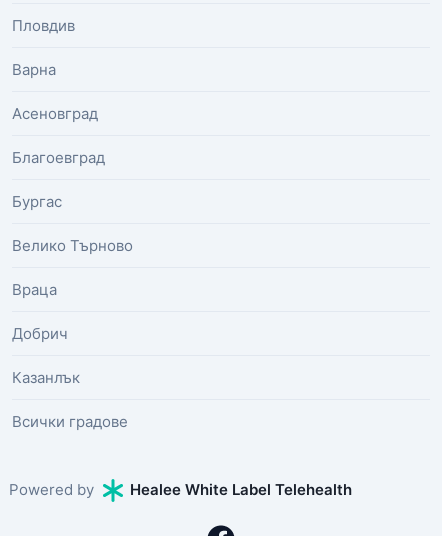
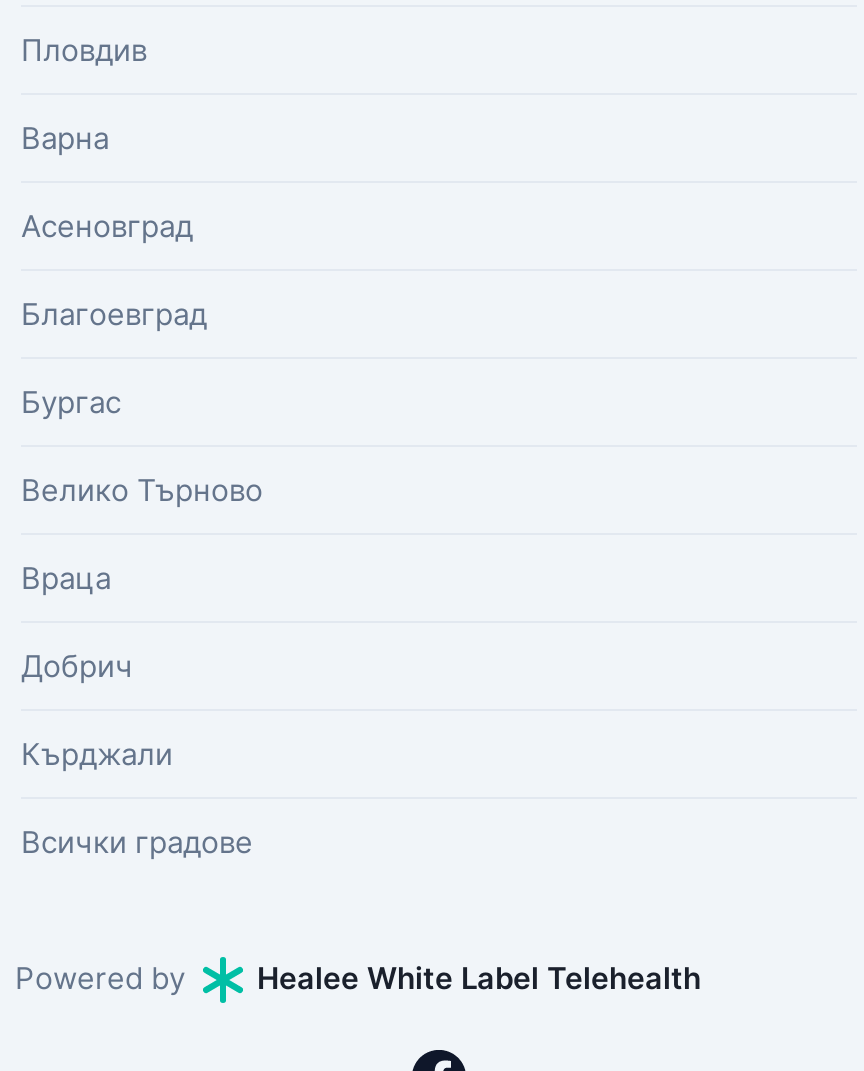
- Казанлък
+ Кърджали
